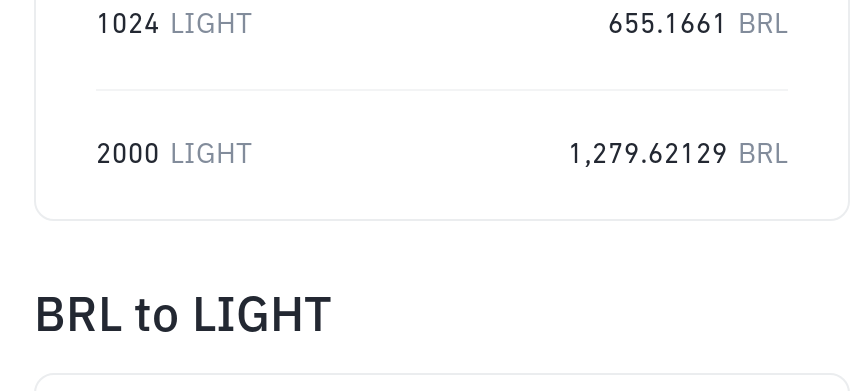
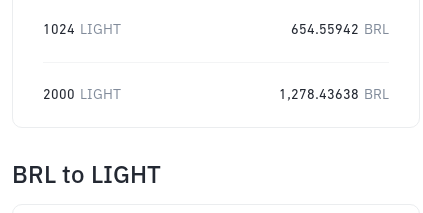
- 655.1661 BRL
+ 654.55942 BRL

- 1,279.62129 BRL
+ 1,278.43638 BRL
